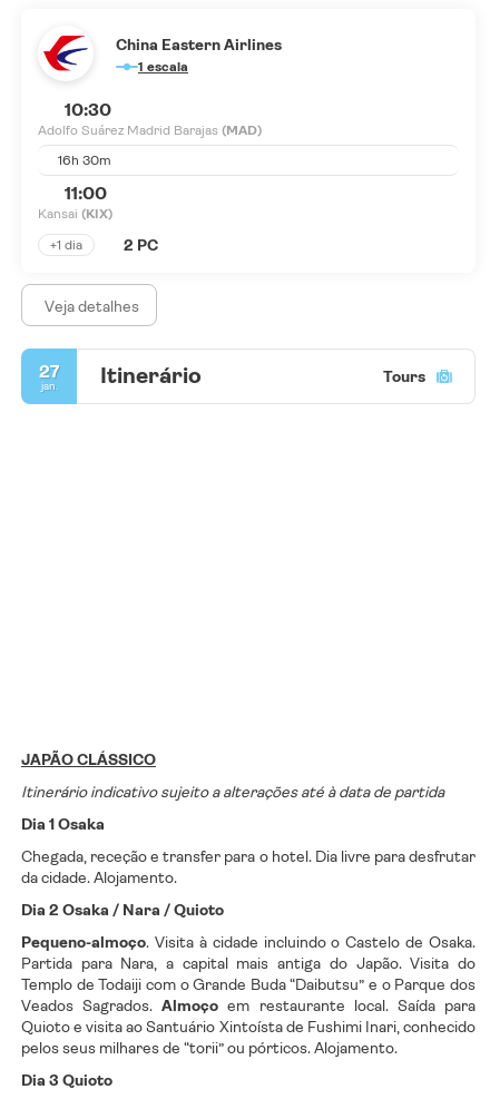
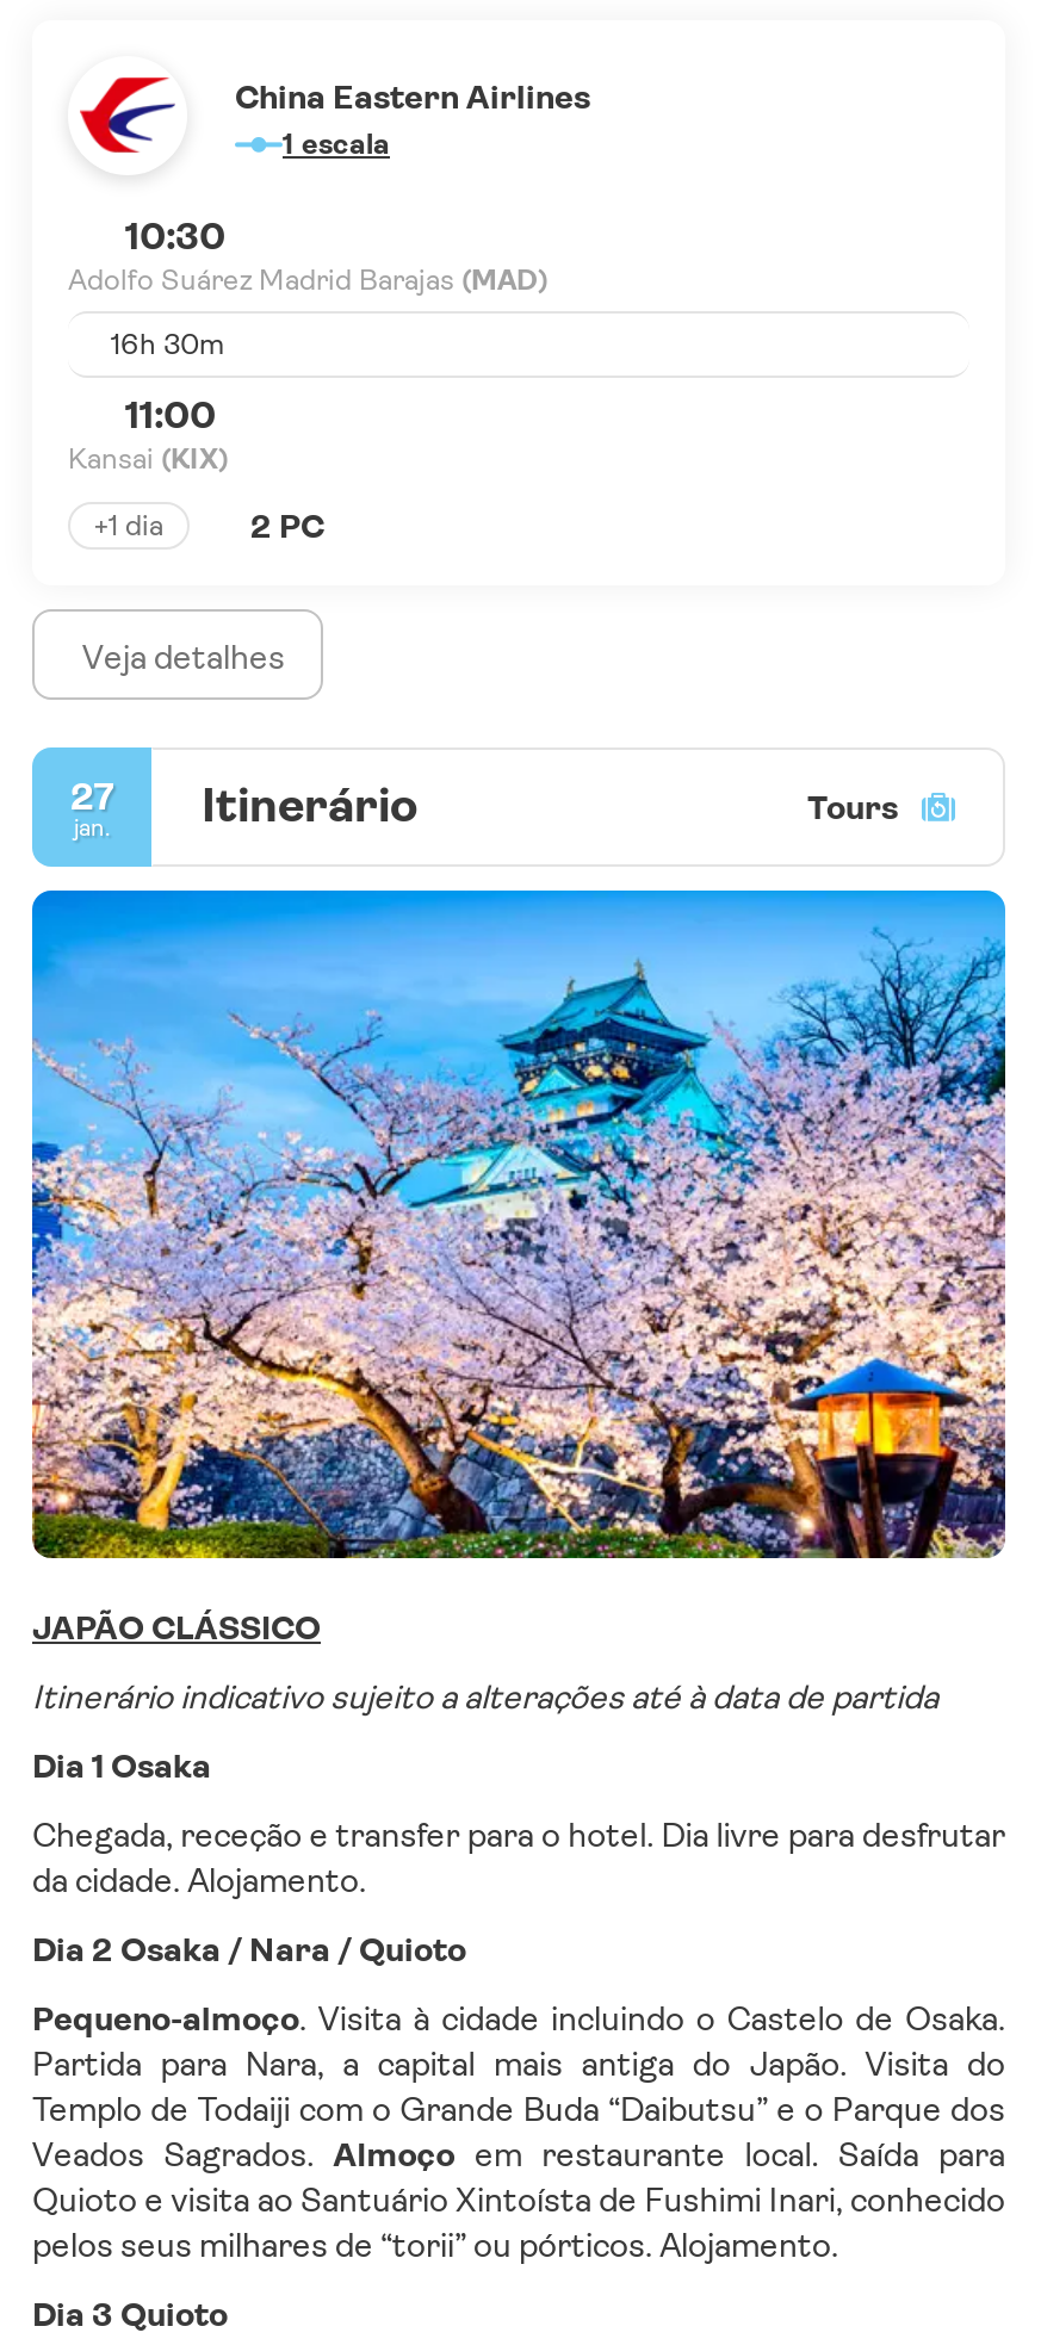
+ [image]
